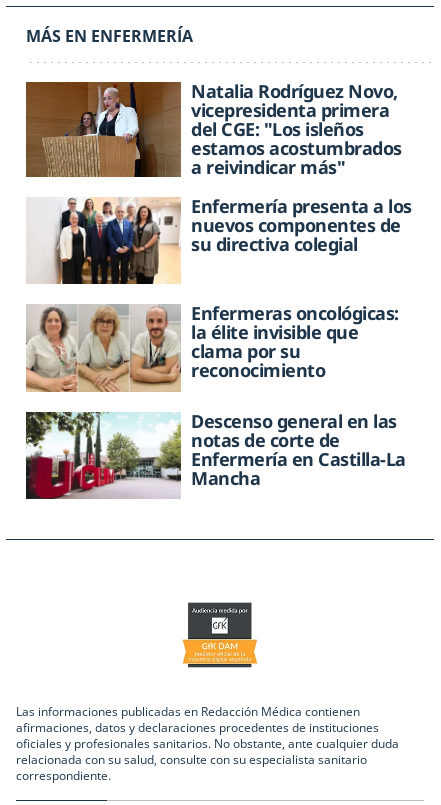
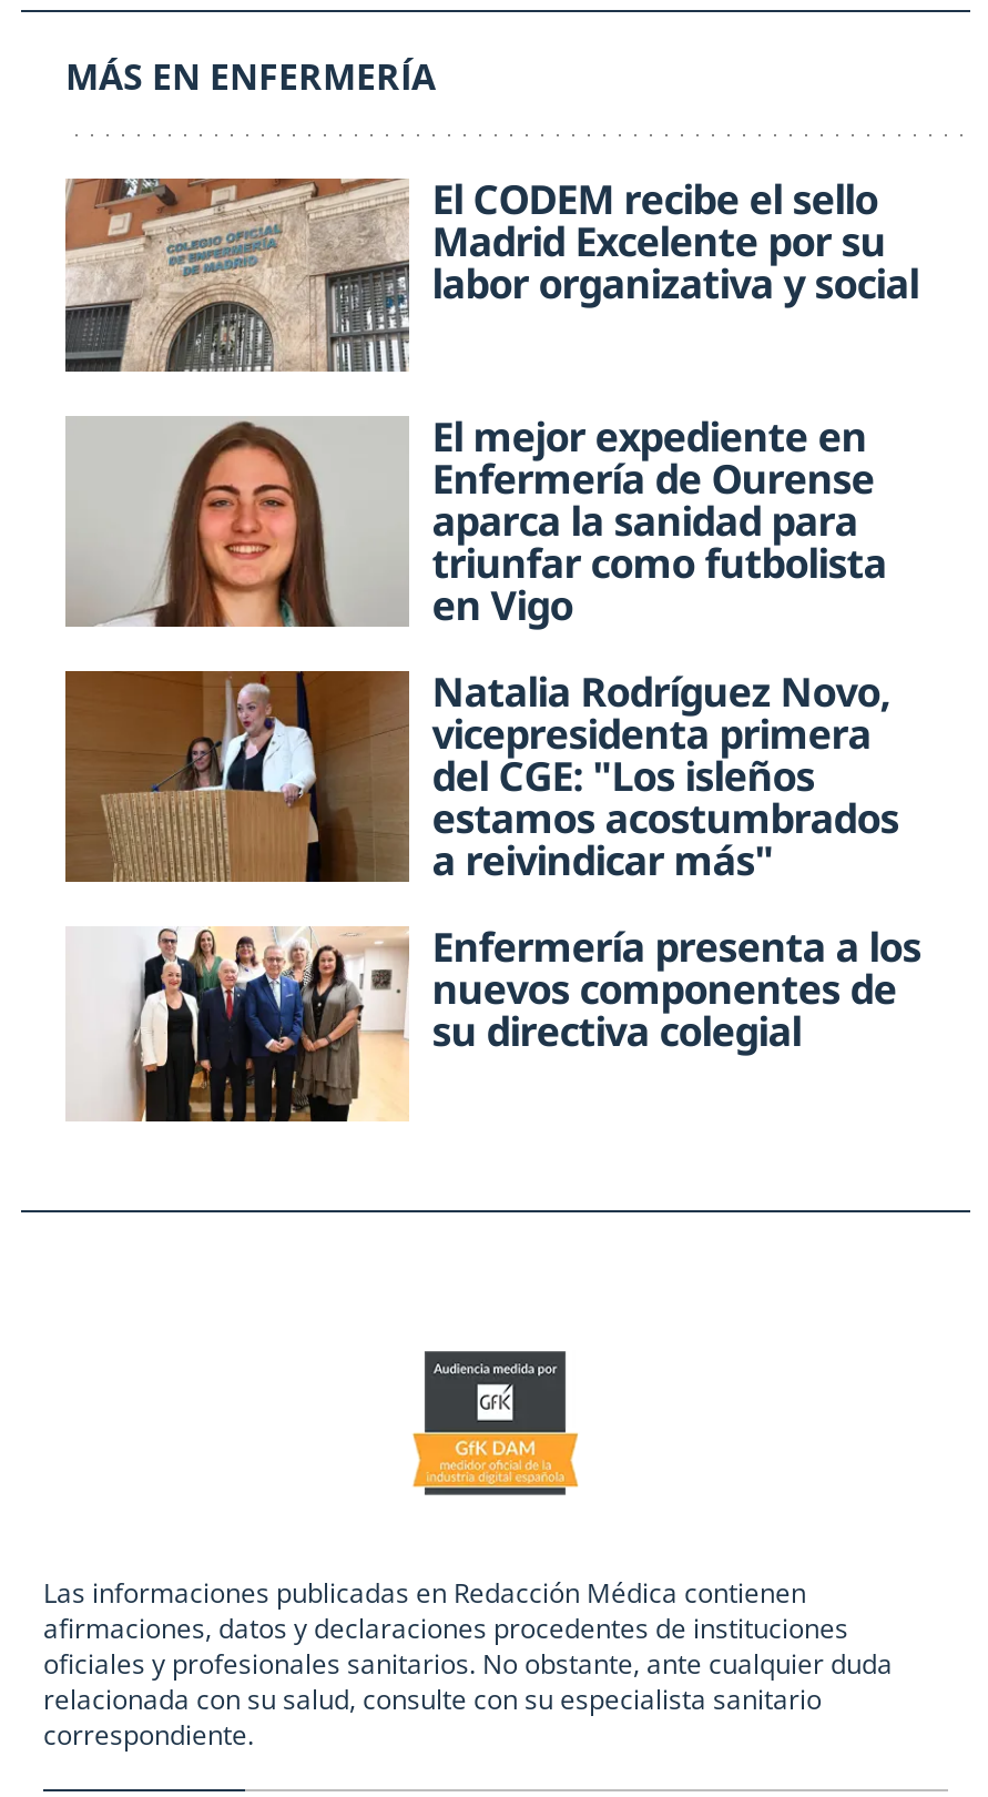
+ [image]
+ El CODEM recibe el sello
+ Madrid Excelente por su
+ labor organizativa y social
+ El mejor expediente en
+ Enfermería de Ourense
+ aparca la sanidad para
+ triunfar como futbolista
+ en Vigo

+ [image]

moved down: [image] | Natalia Rodríguez Novo, | vicepresidenta primera | ... | nuevos componentes de | su directiva colegial

- [image]
- Enfermeras oncológicas:
- la élite invisible que
- clama por su
- reconocimiento
- Descenso general en las
- notas de corte de
- Enfermería en Castilla-La
- Mancha

- [image]
